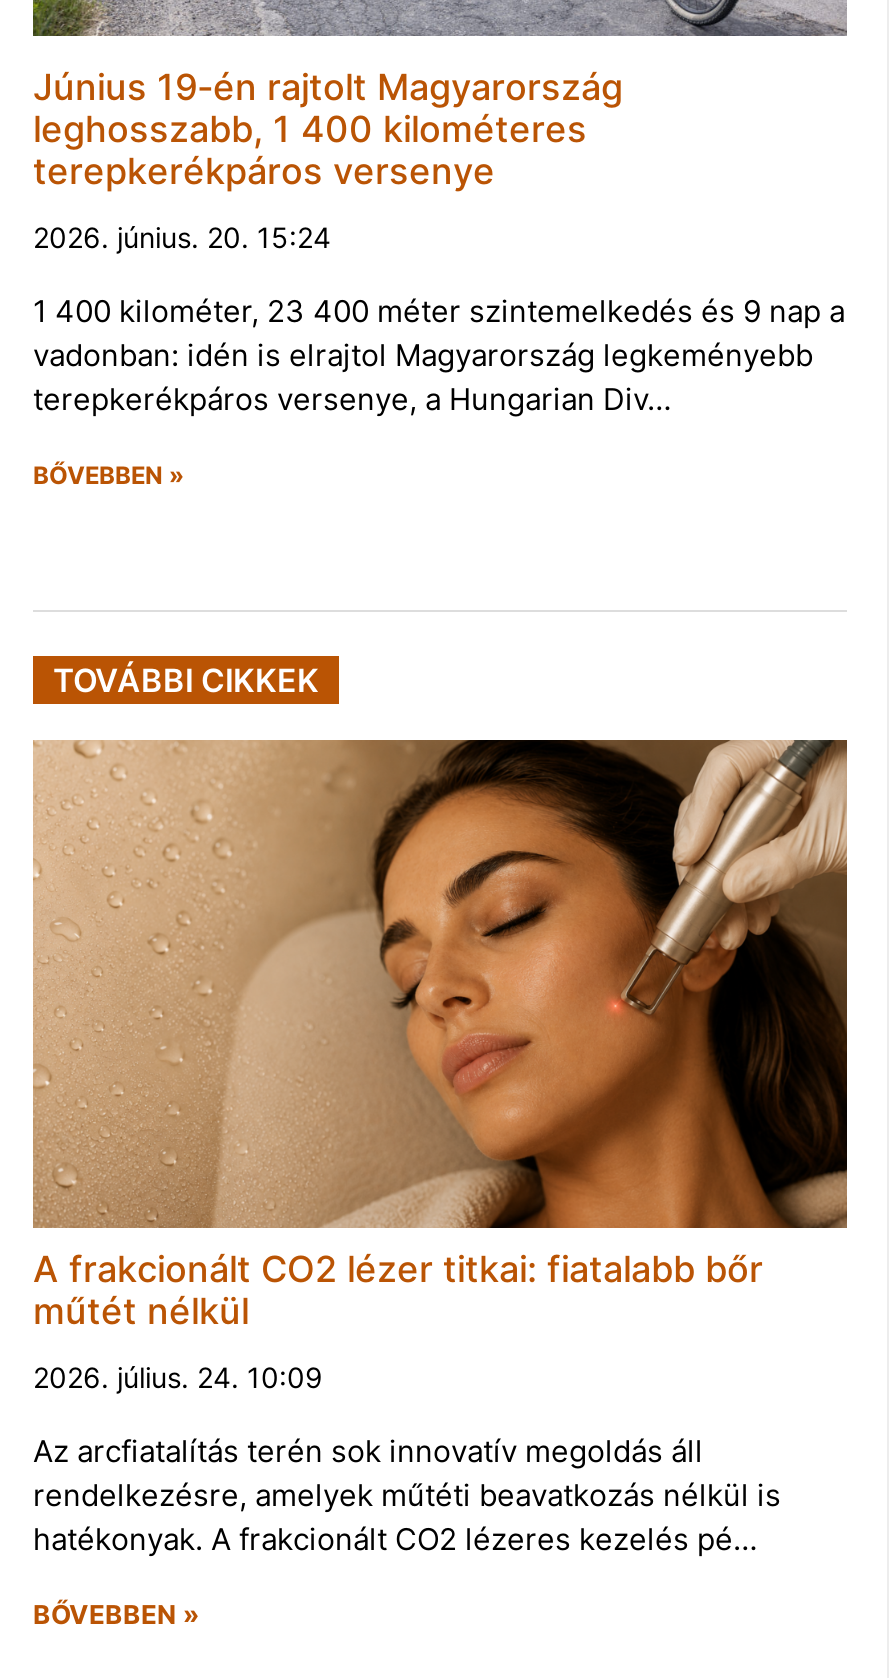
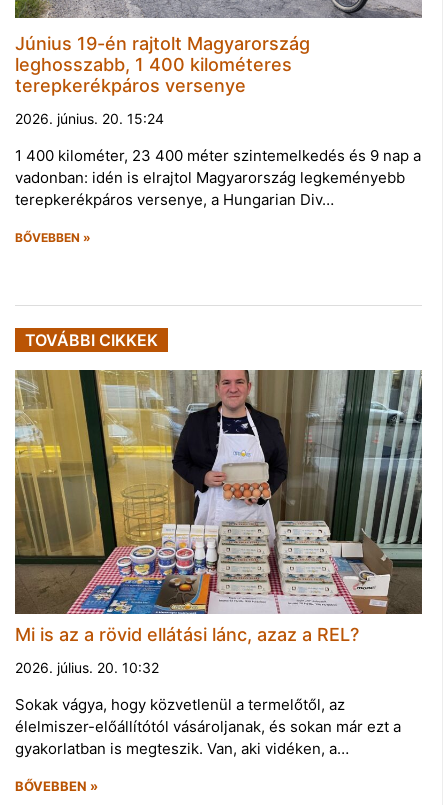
- [image]
- A frakcionált CO2 lézer titkai: fiatalabb bőr
- műtét nélkül
+ [image]
+ Mi is az a rövid ellátási lánc, azaz a REL?

- 2026. július. 24. 10:09
+ 2026. július. 20. 10:32

- Az arcfiatalítás terén sok innovatív megoldás áll
- rendelkezésre, amelyek műtéti beavatkozás nélkül is
- hatékonyak. A frakcionált CO2 lézeres kezelés pé…
+ Sokak vágya, hogy közvetlenül a termelőtől, az
+ élelmiszer-előállítótól vásároljanak, és sokan már ezt a
+ gyakorlatban is megteszik. Van, aki vidéken, a…
